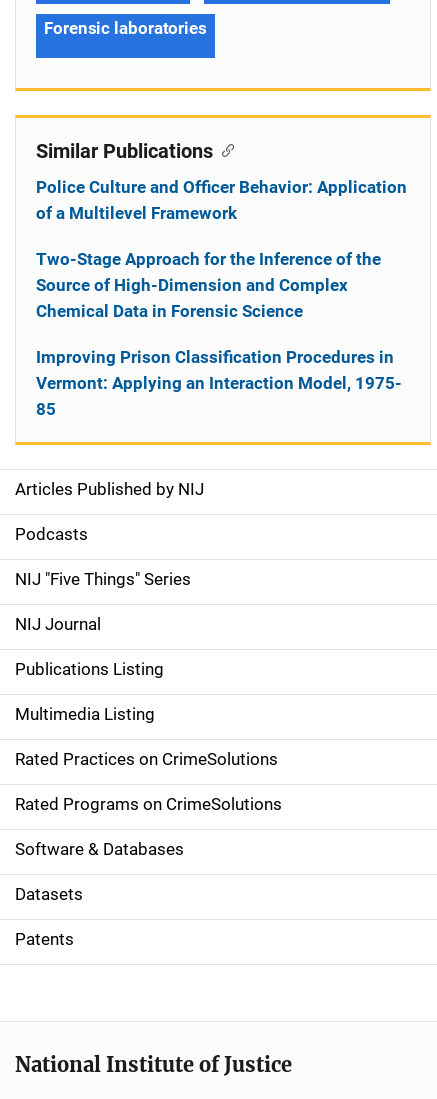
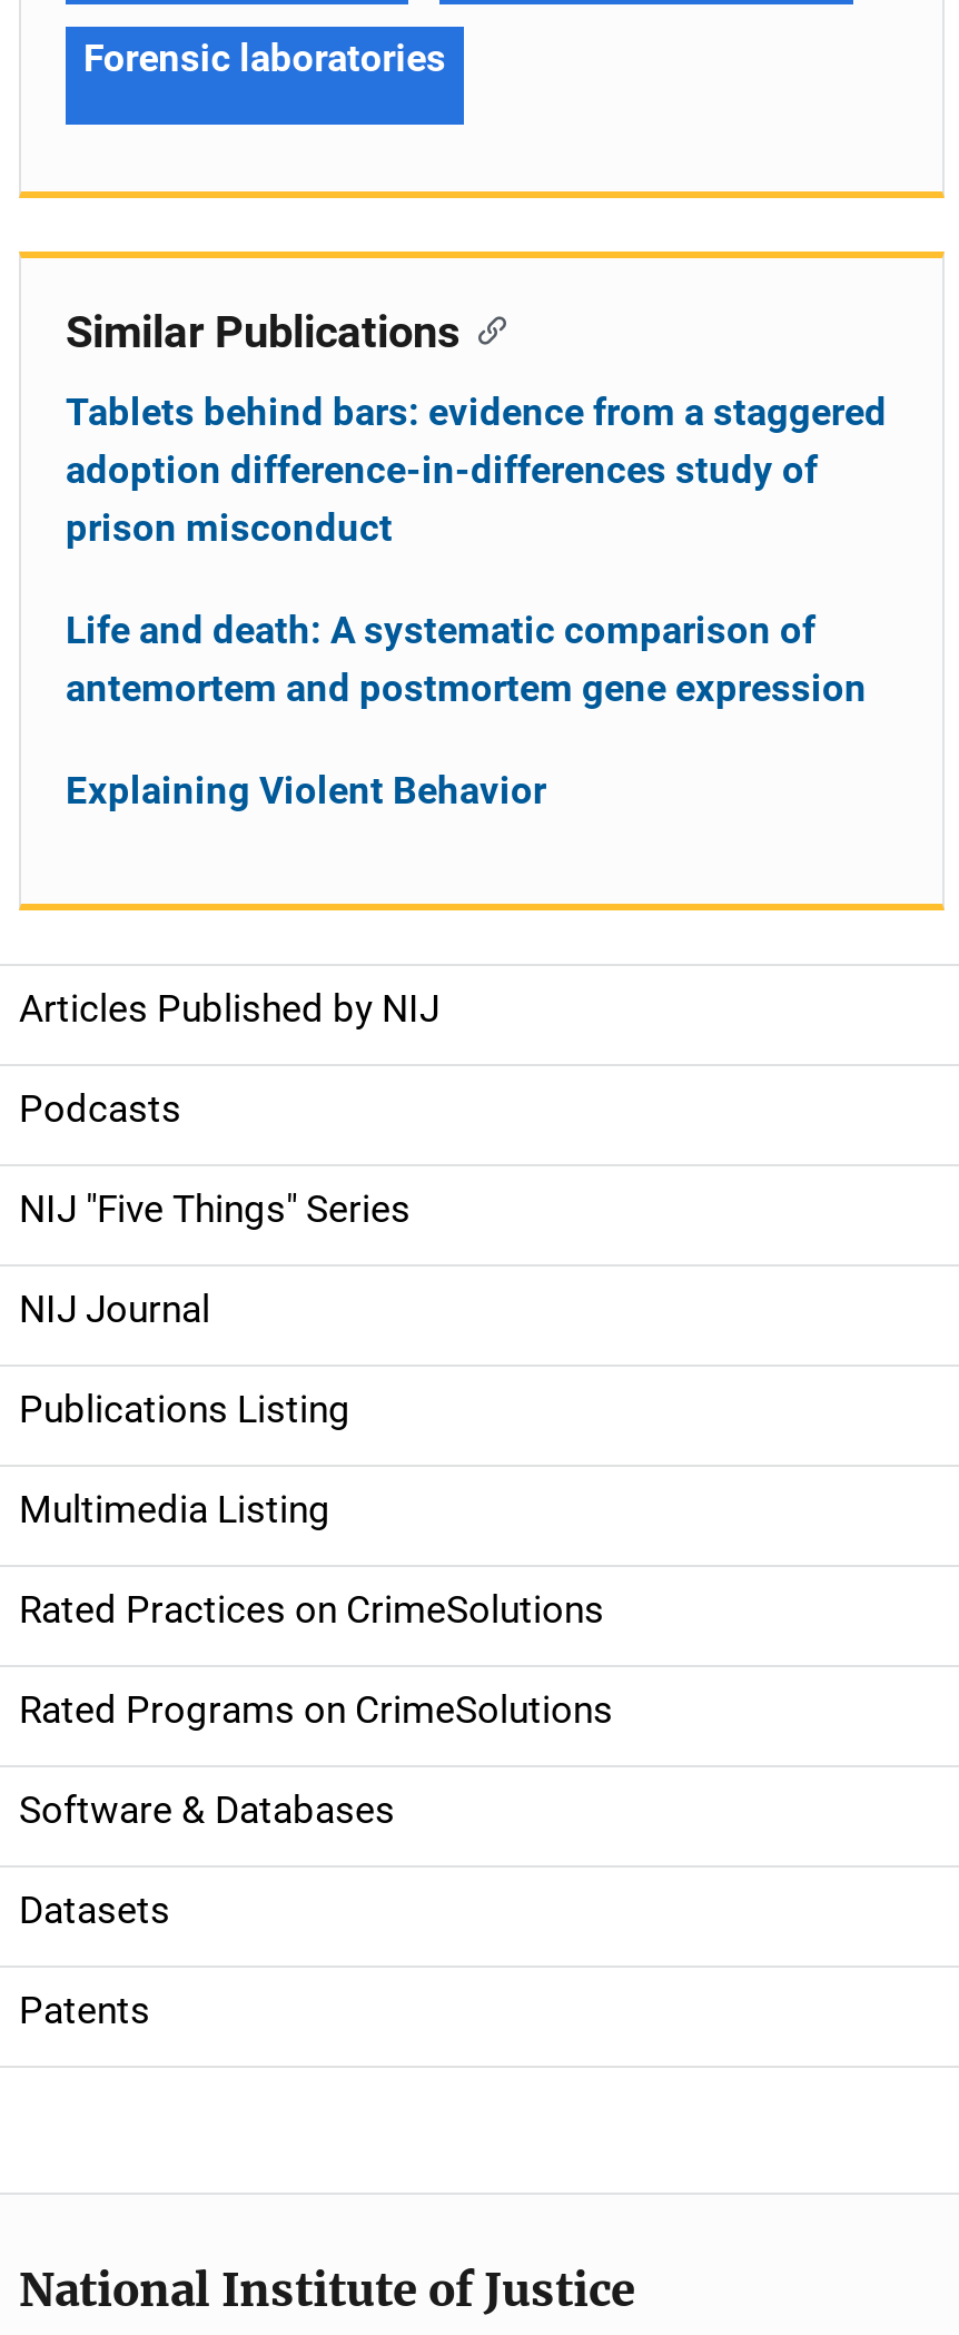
- Police Culture and Officer Behavior: Application
- of a Multilevel Framework
+ Tablets behind bars: evidence from a staggered
+ adoption difference-in-differences study of
+ prison misconduct

- Two-Stage Approach for the Inference of the
- Source of High-Dimension and Complex
- Chemical Data in Forensic Science
+ Life and death: A systematic comparison of
+ antemortem and postmortem gene expression

- Improving Prison Classification Procedures in
- Vermont: Applying an Interaction Model, 1975-
- 85
+ Explaining Violent Behavior
